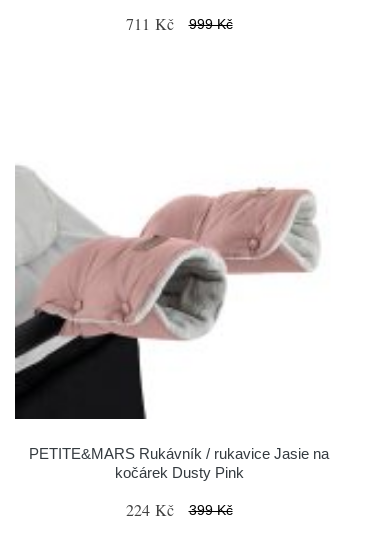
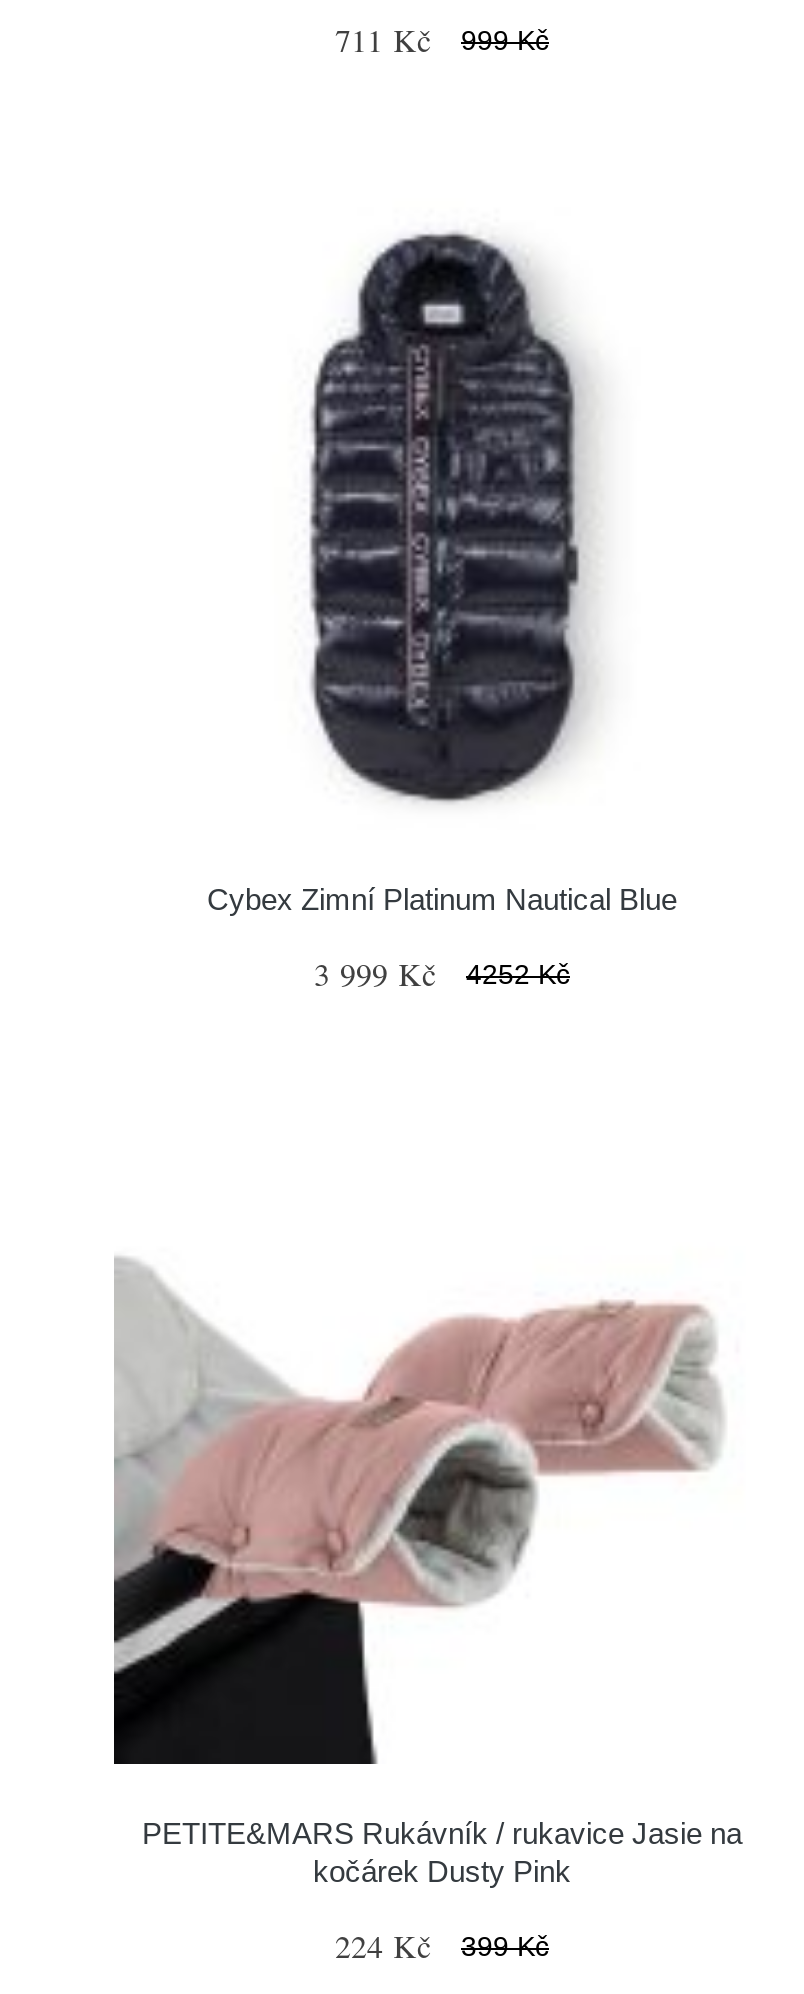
+ [image]
+ Cybex Zimní Platinum Nautical Blue
+ 3 999 Kč
+ 4252 Kč
